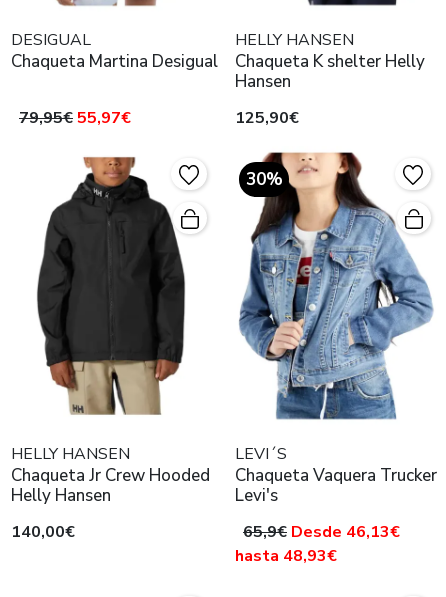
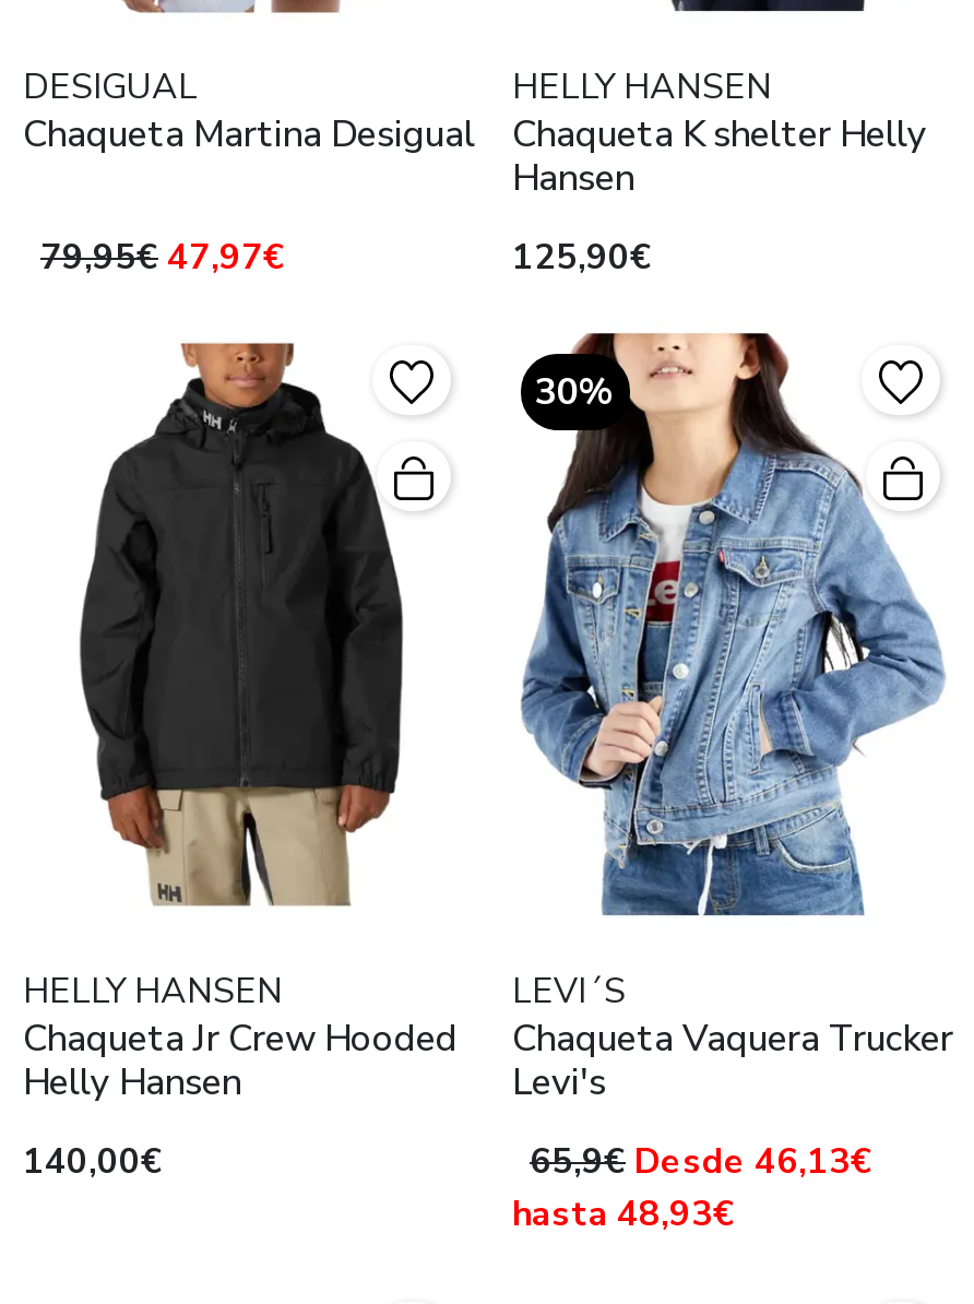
- 79,95€ 55,97€
+ 79,95€ 47,97€
